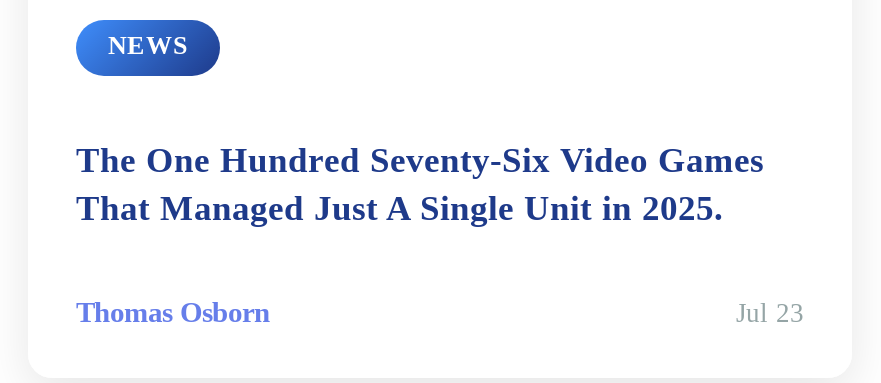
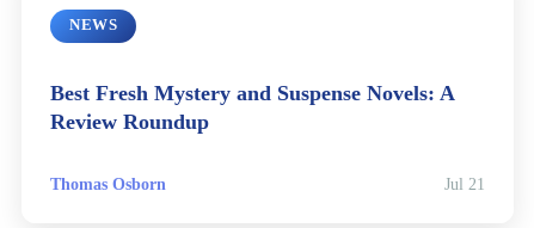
- The One Hundred Seventy-Six Video Games
- That Managed Just A Single Unit in 2025.
+ Best Fresh Mystery and Suspense Novels: A
+ Review Roundup

- Jul 23
+ Jul 21
